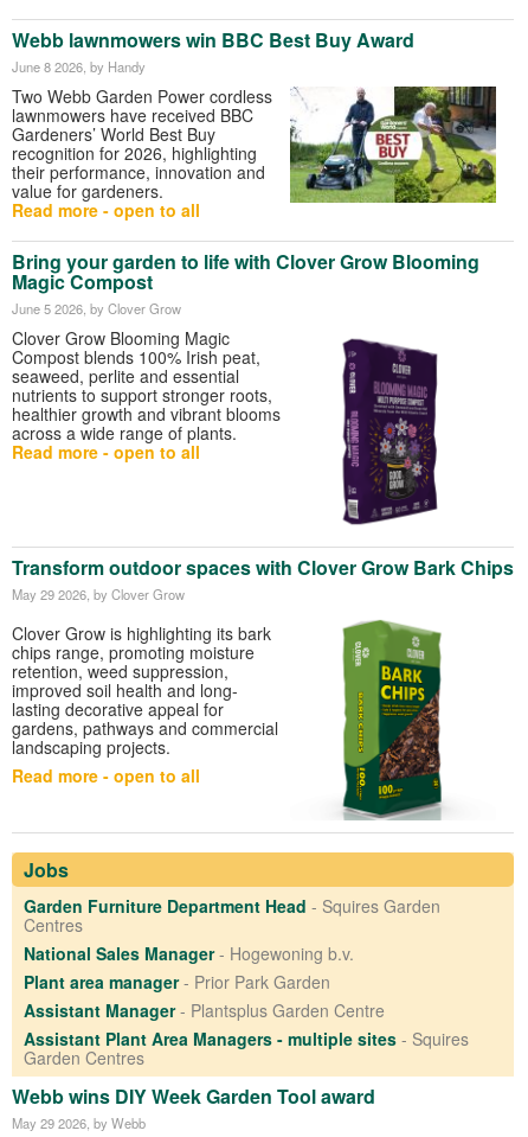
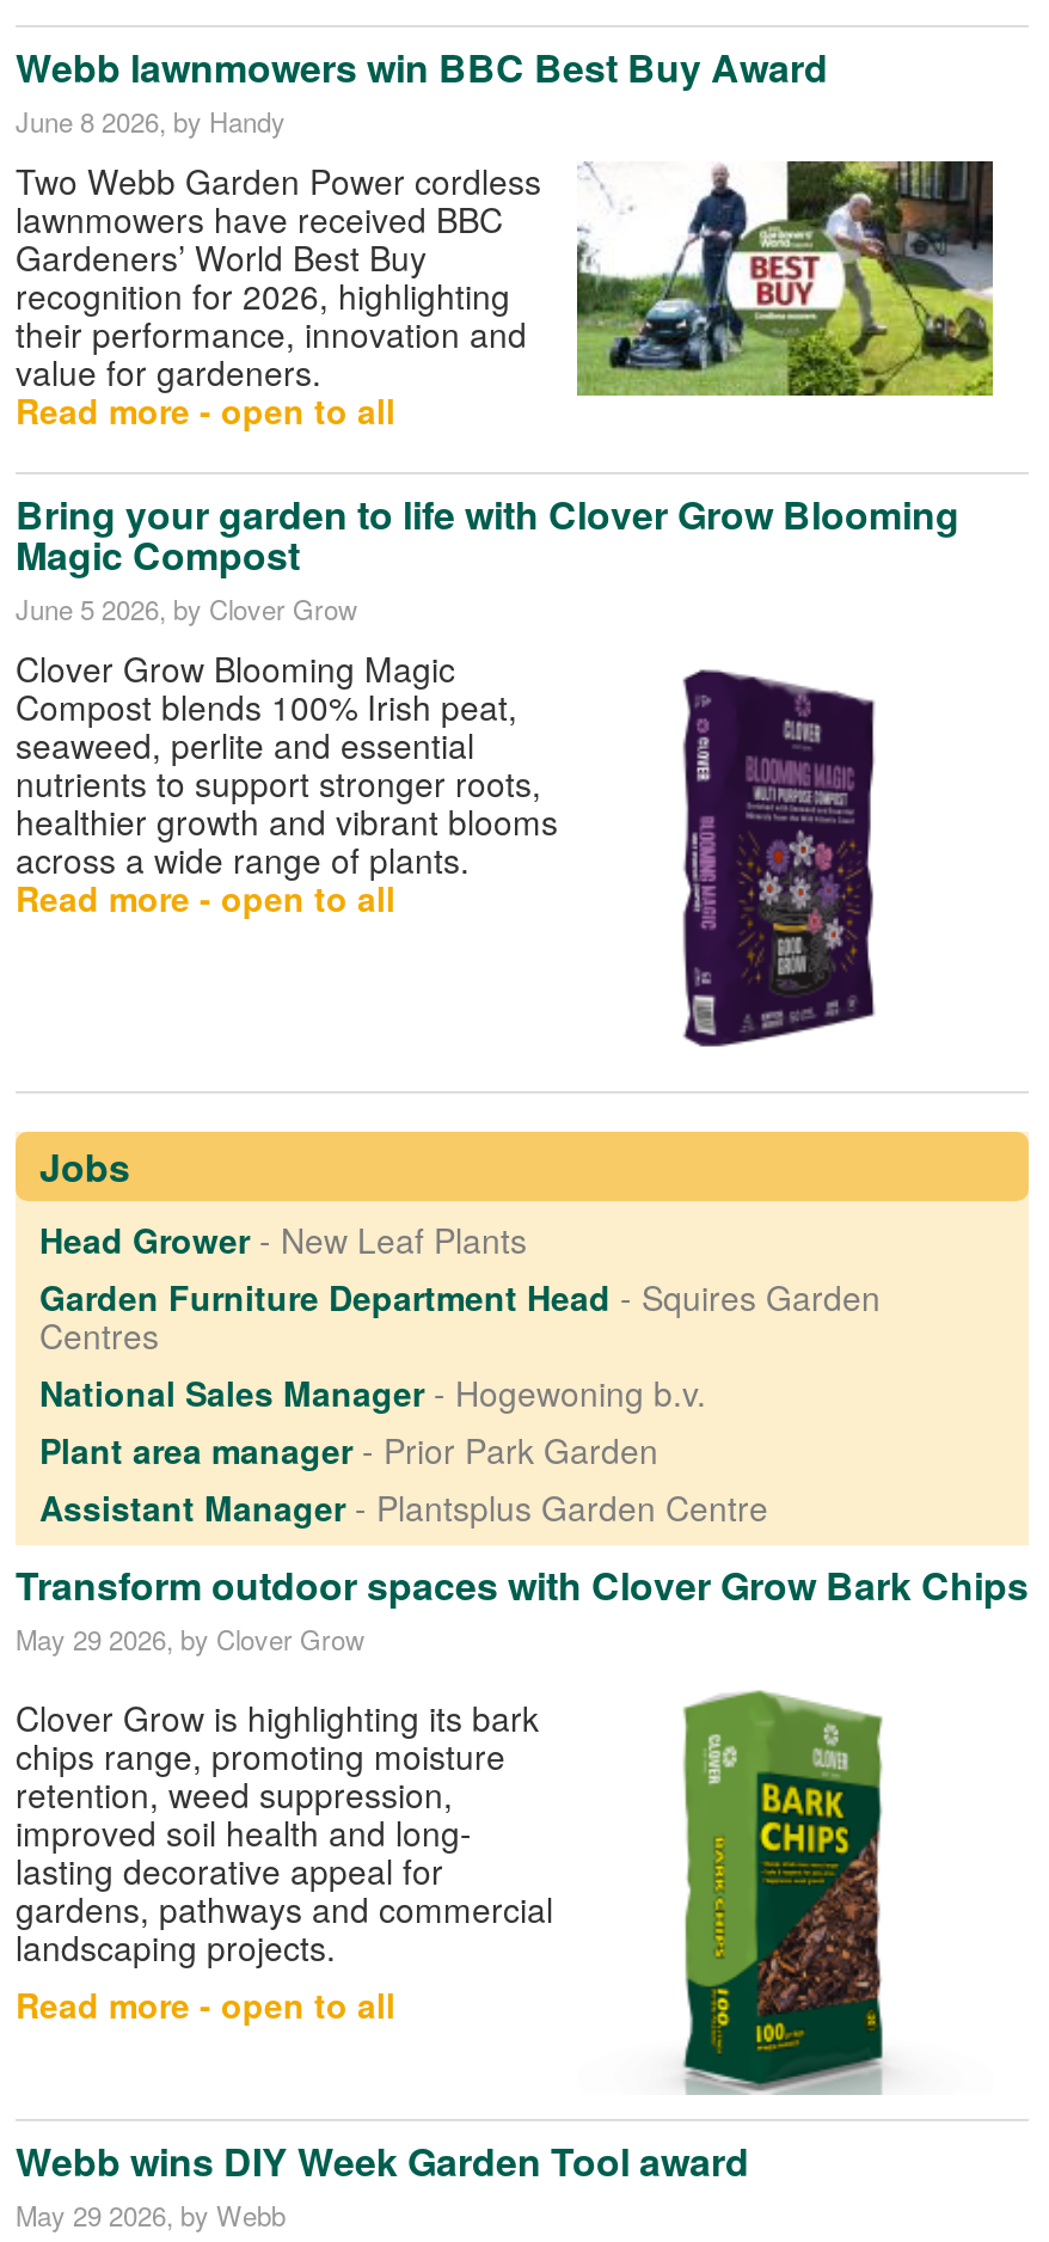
+ [image]
+ Head Grower - New Leaf Plants

moved down: [image] | Transform outdoor spaces with Clover Grow Bark Chips | May 29 2026, by Clover Grow | ... | landscaping projects. | Read more - open to all

moved up: Jobs | Garden Furniture Department Head - Squires Garden | Centres | National Sales Manager - Hogewoning b.v. | Plant area manager - Prior Park Garden | Assistant Manager - Plantsplus Garden Centre

- [image]
- Assistant Plant Area Managers - multiple sites - Squires
- Garden Centres
